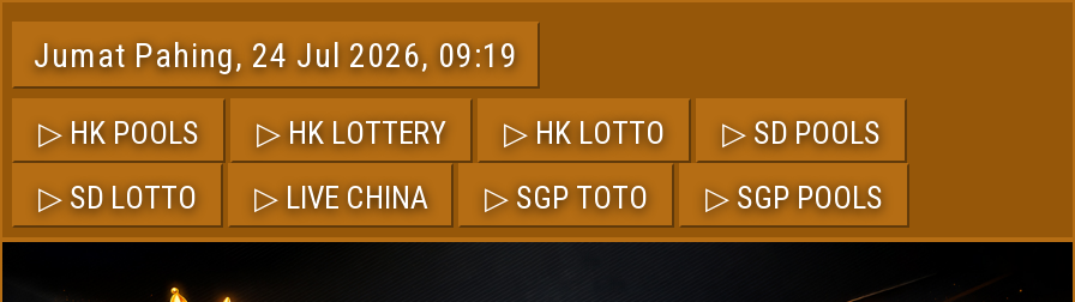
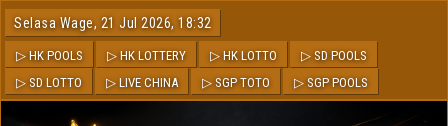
- Jumat Pahing, 24 Jul 2026, 09:19
+ Selasa Wage, 21 Jul 2026, 18:32
